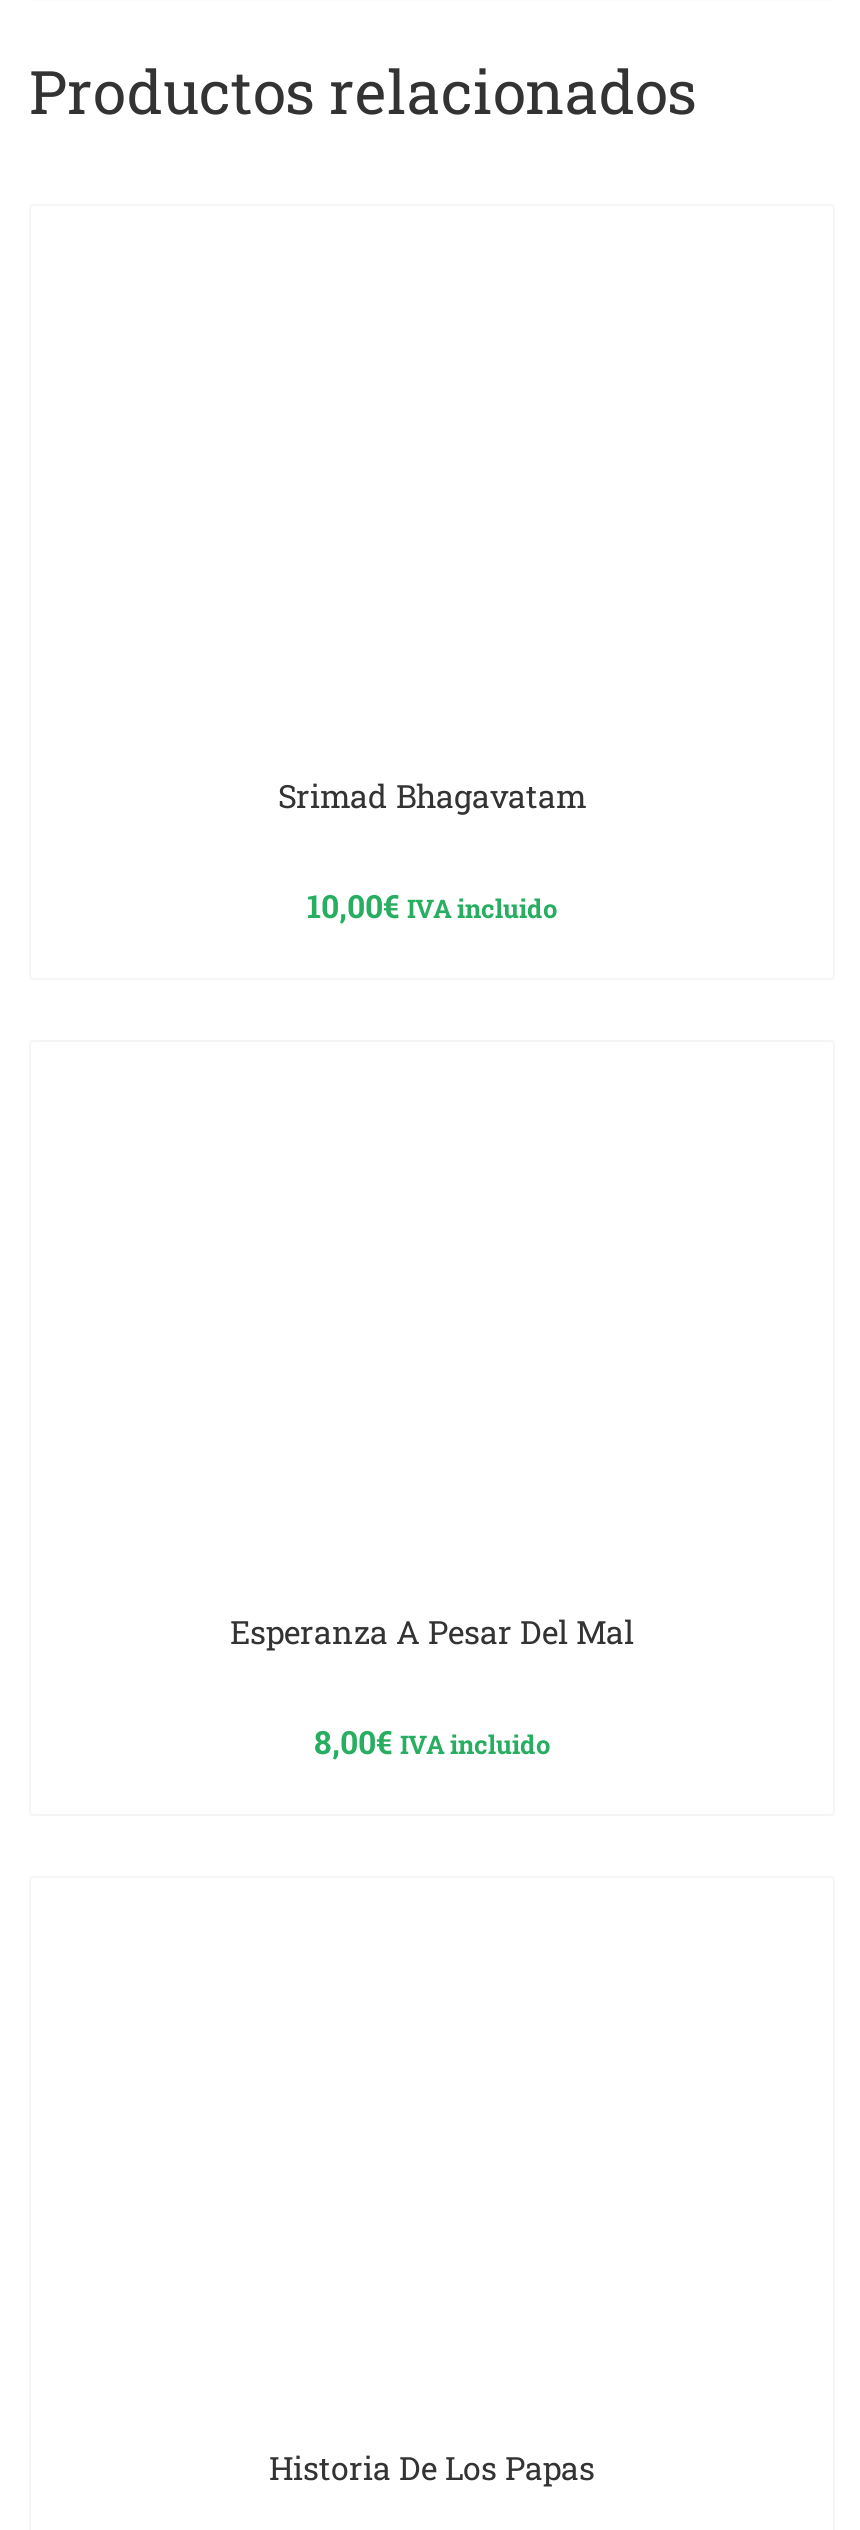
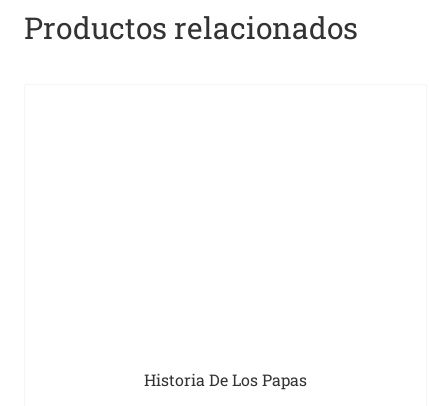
- Srimad Bhagavatam
- 10,00€ IVA incluido

- Esperanza A Pesar Del Mal
- 8,00€ IVA incluido
